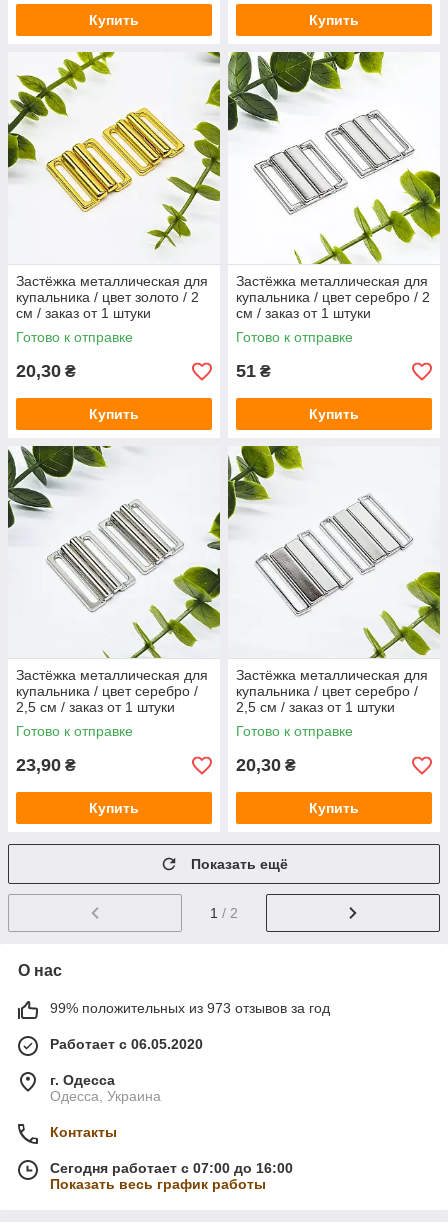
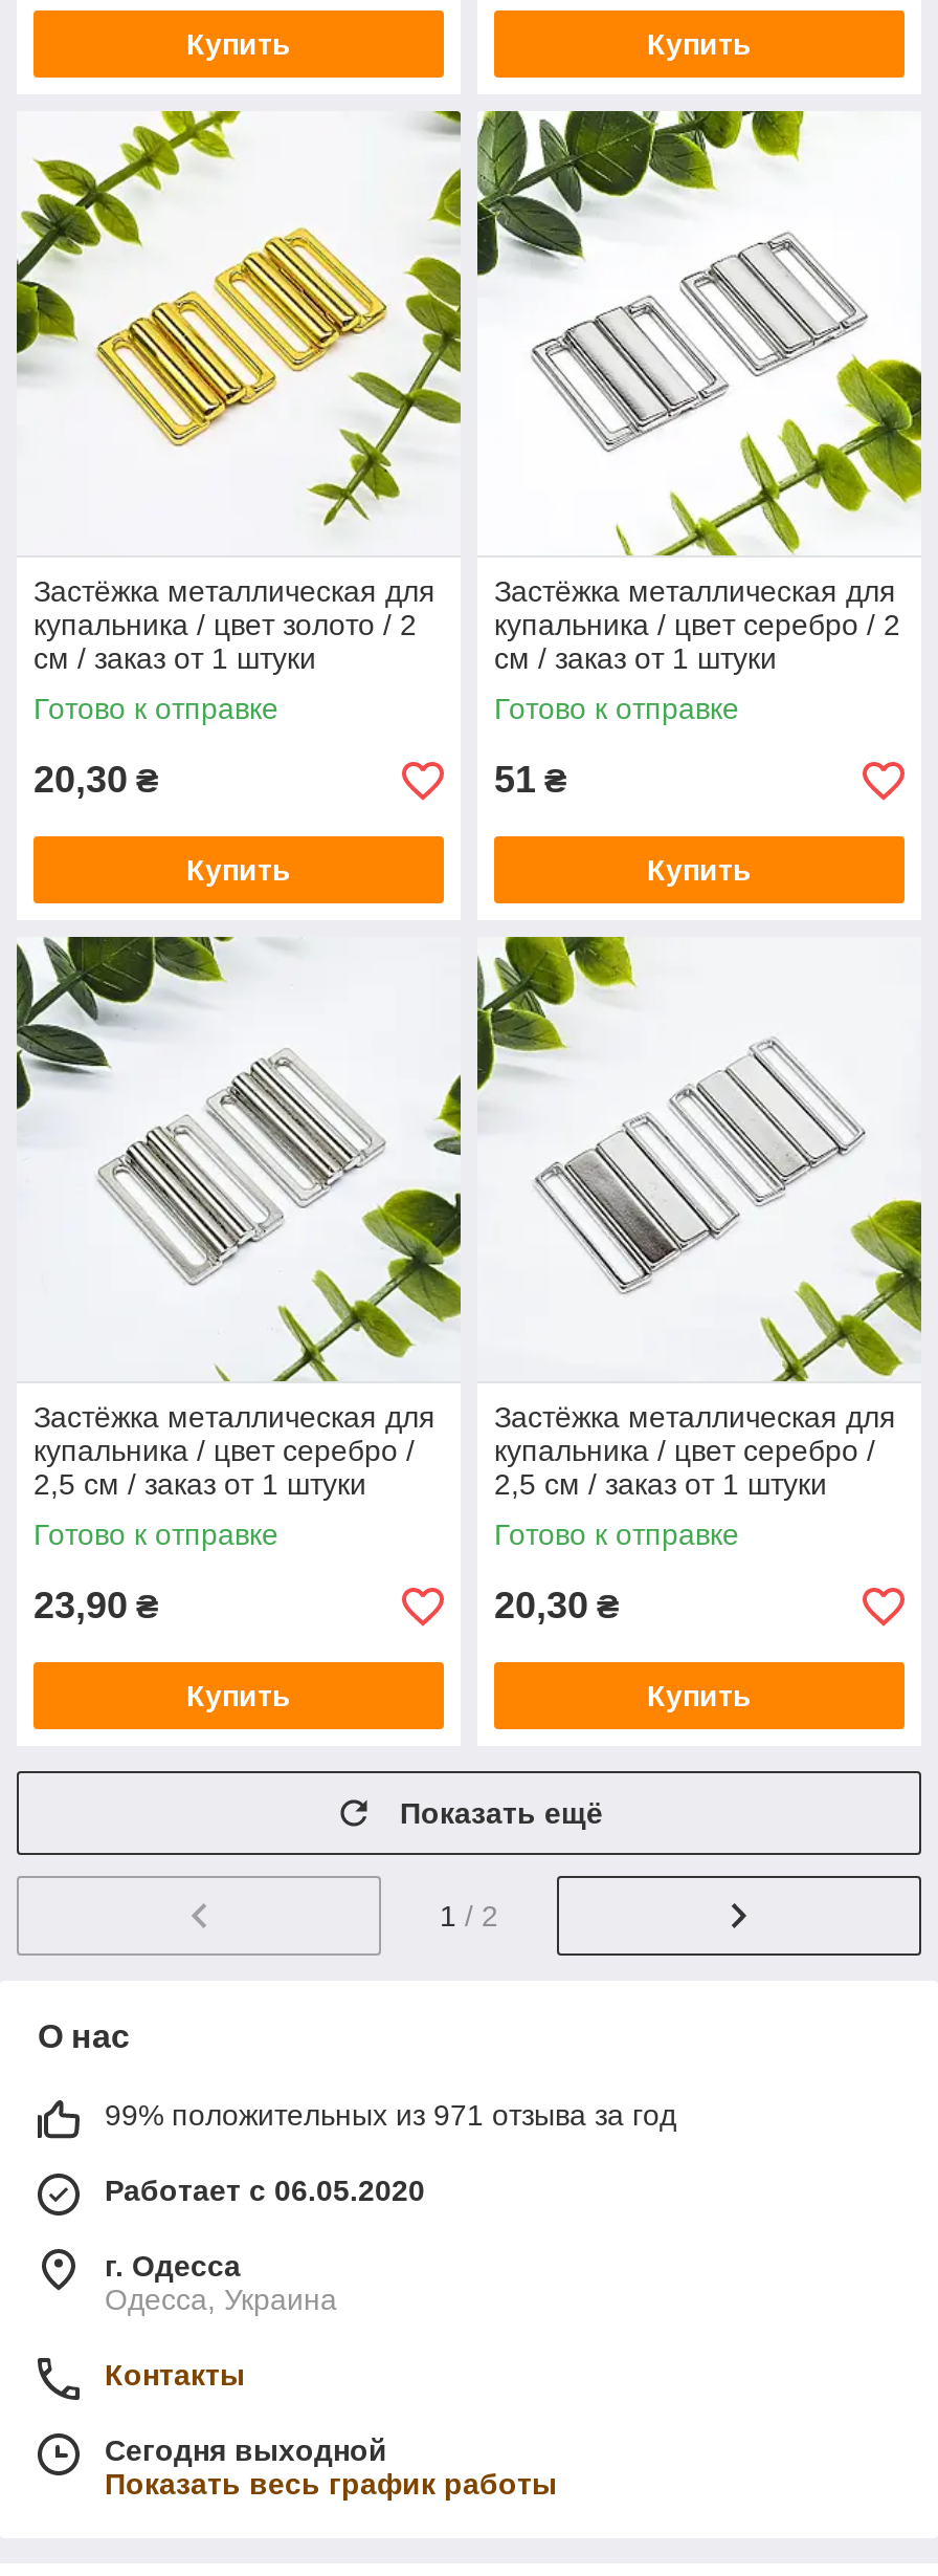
- 99% положительных из 973 отзывов за год
+ 99% положительных из 971 отзыва за год

- Сегодня работает с 07:00 до 16:00
+ Сегодня выходной
